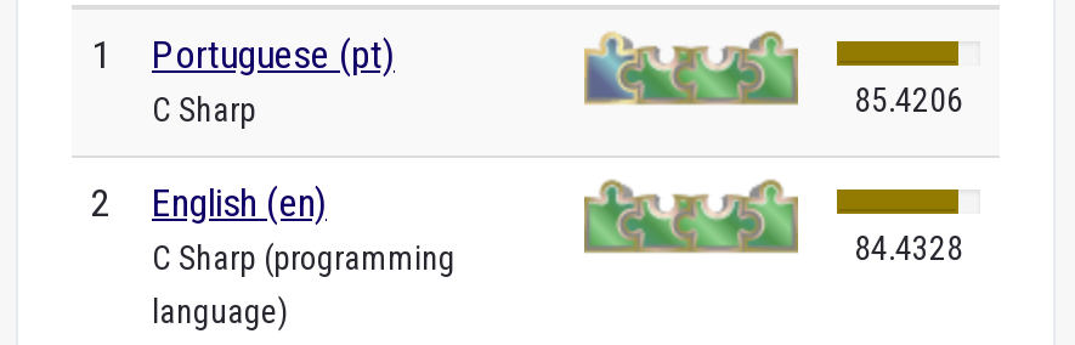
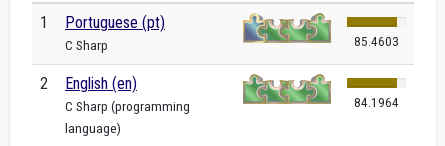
- 85.4206
+ 85.4603

- 84.4328
+ 84.1964
